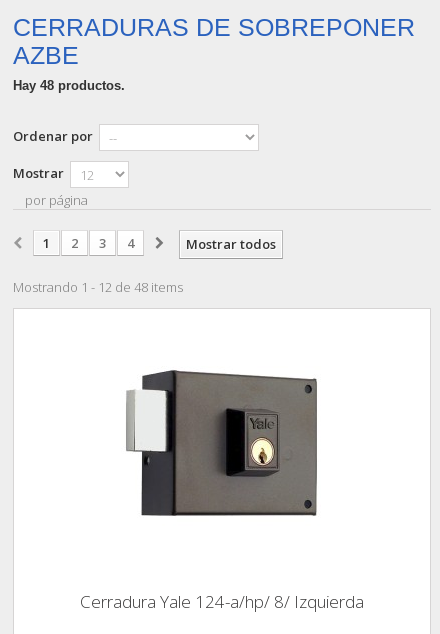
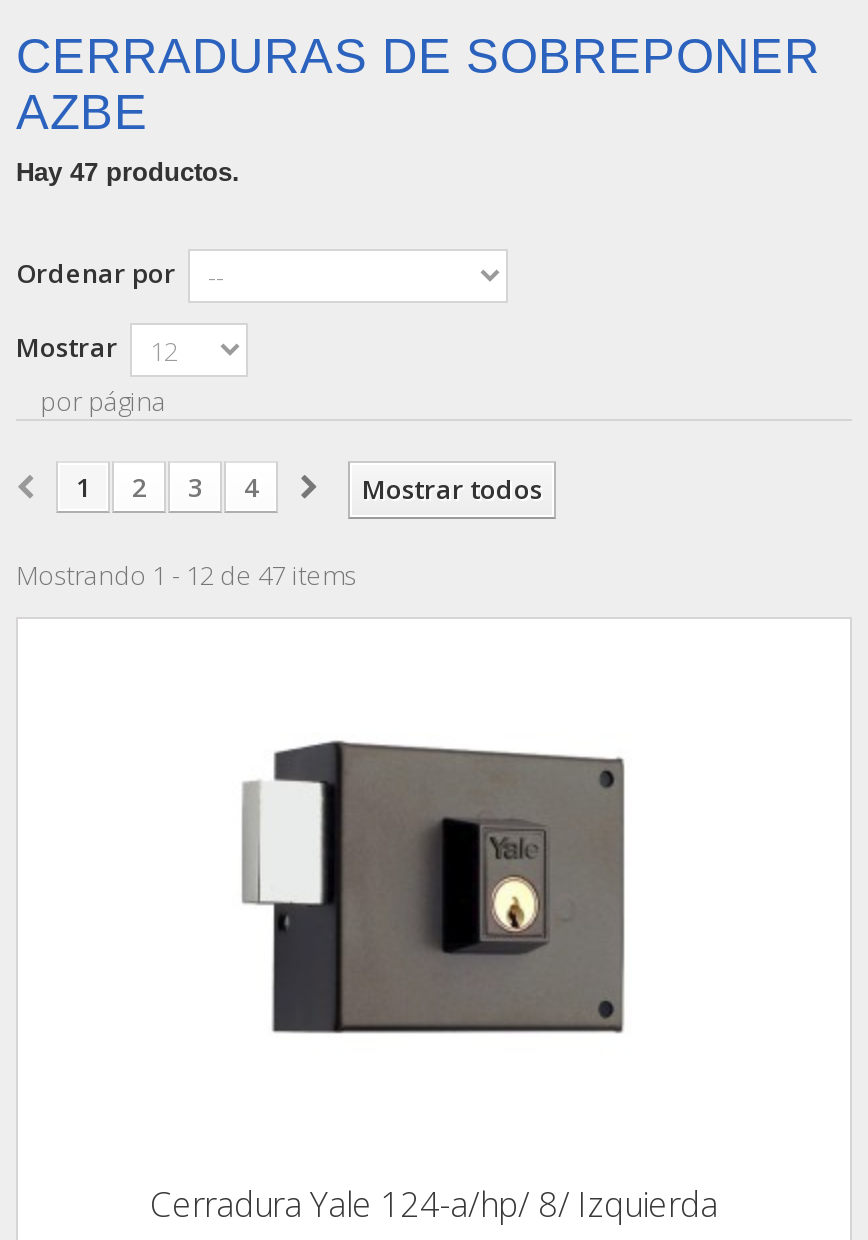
- Hay 48 productos.
+ Hay 47 productos.

- Mostrando 1 - 12 de 48 items
+ Mostrando 1 - 12 de 47 items
